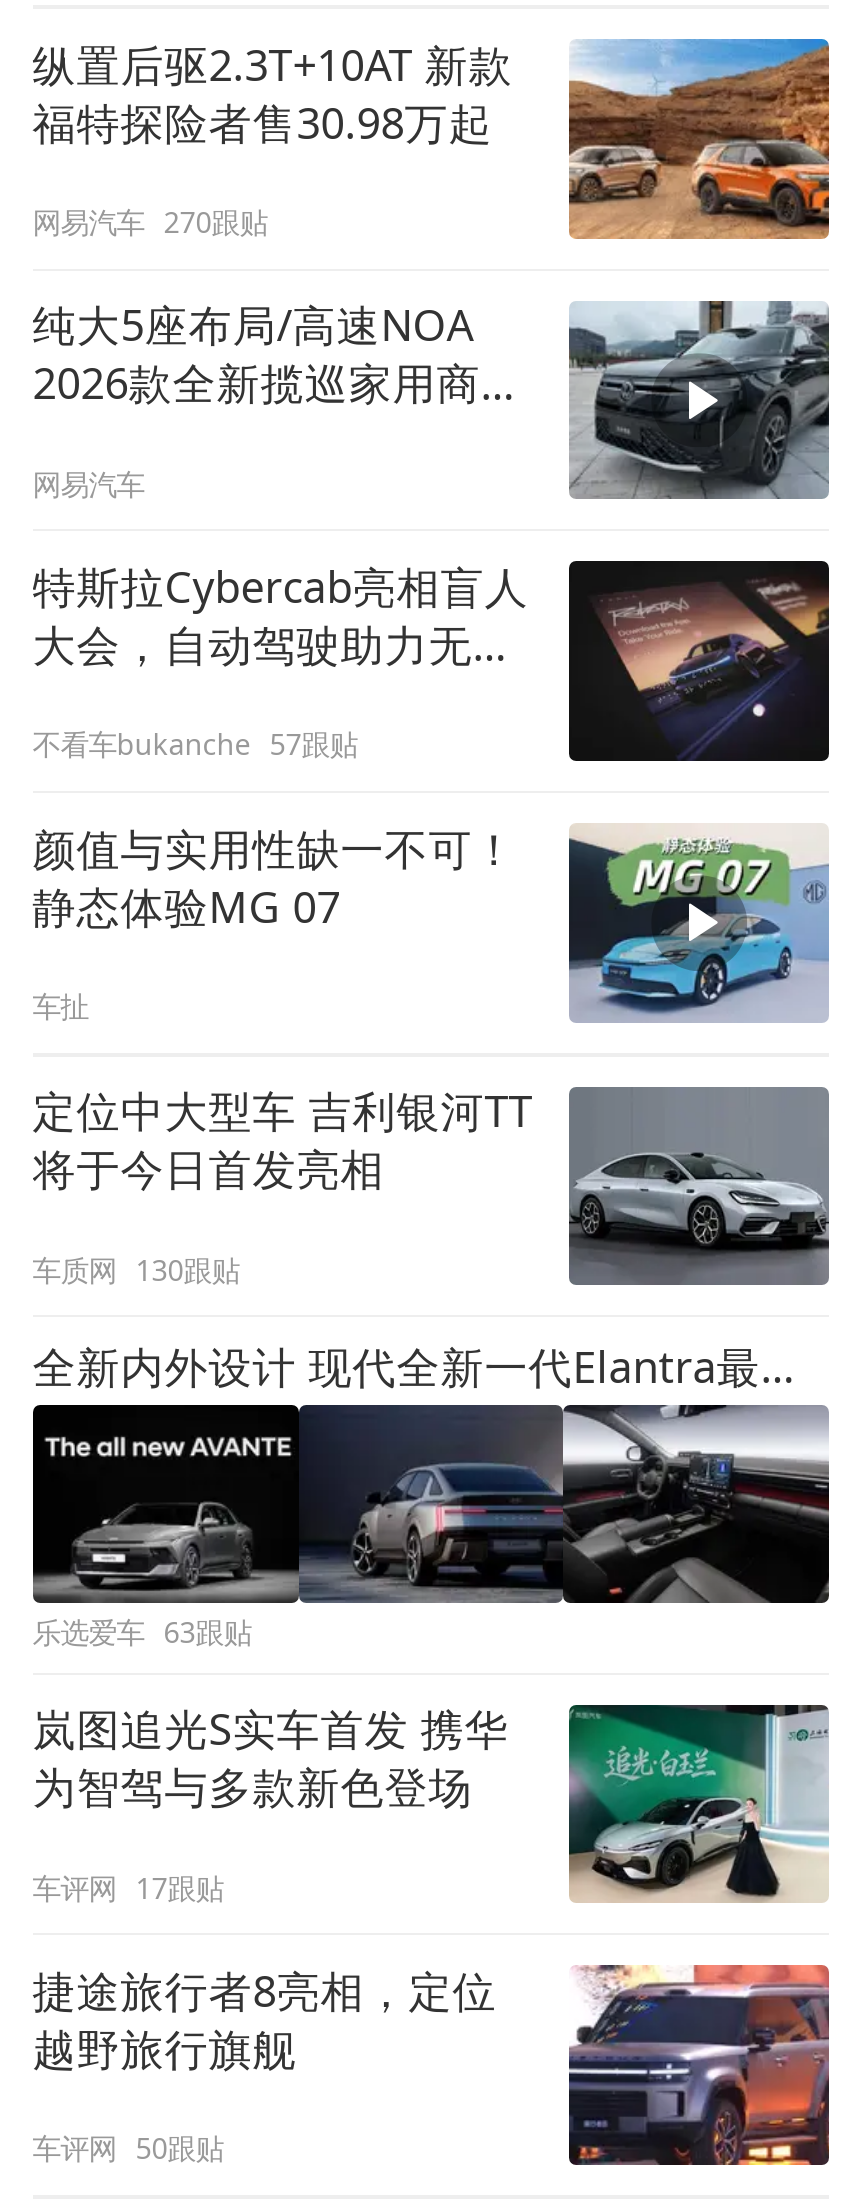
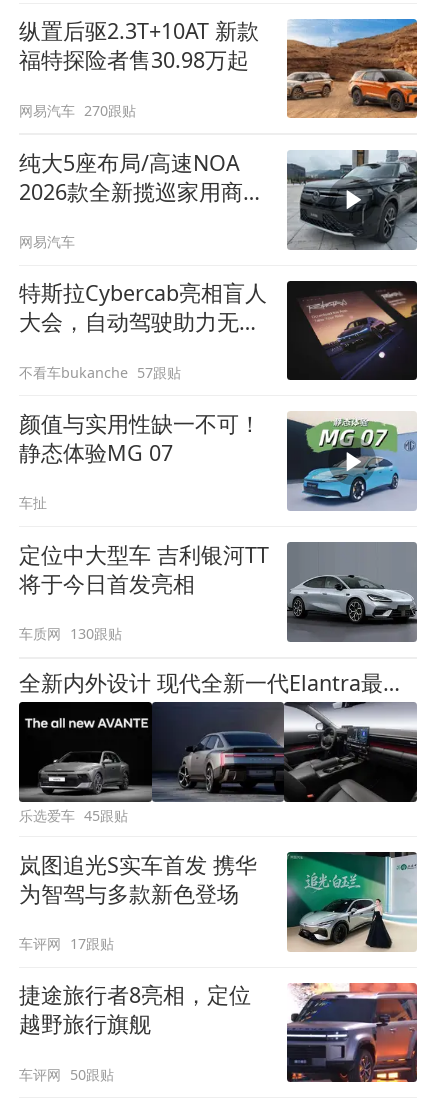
- 乐选爱车 63跟贴
+ 乐选爱车 45跟贴
